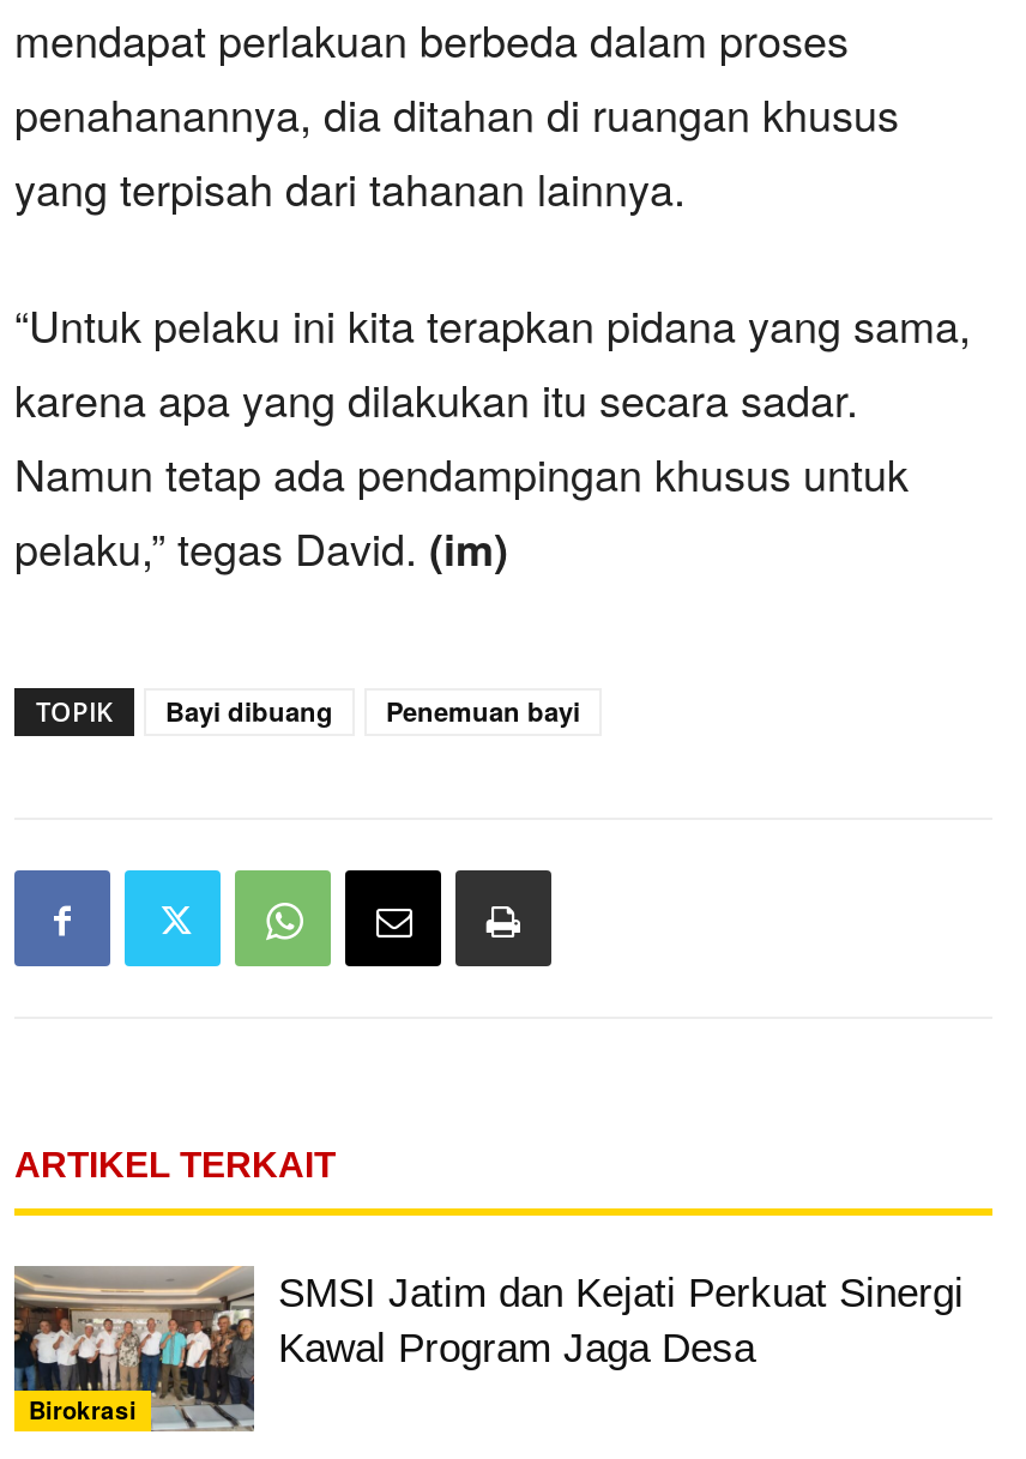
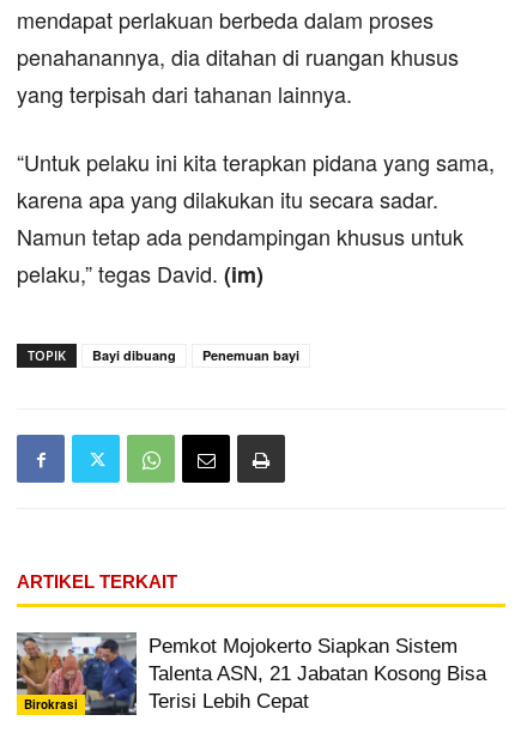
- [image]
- SMSI Jatim dan Kejati Perkuat Sinergi
- Kawal Program Jaga Desa
+ [image]
+ Pemkot Mojokerto Siapkan Sistem
+ Talenta ASN, 21 Jabatan Kosong Bisa
+ Terisi Lebih Cepat
